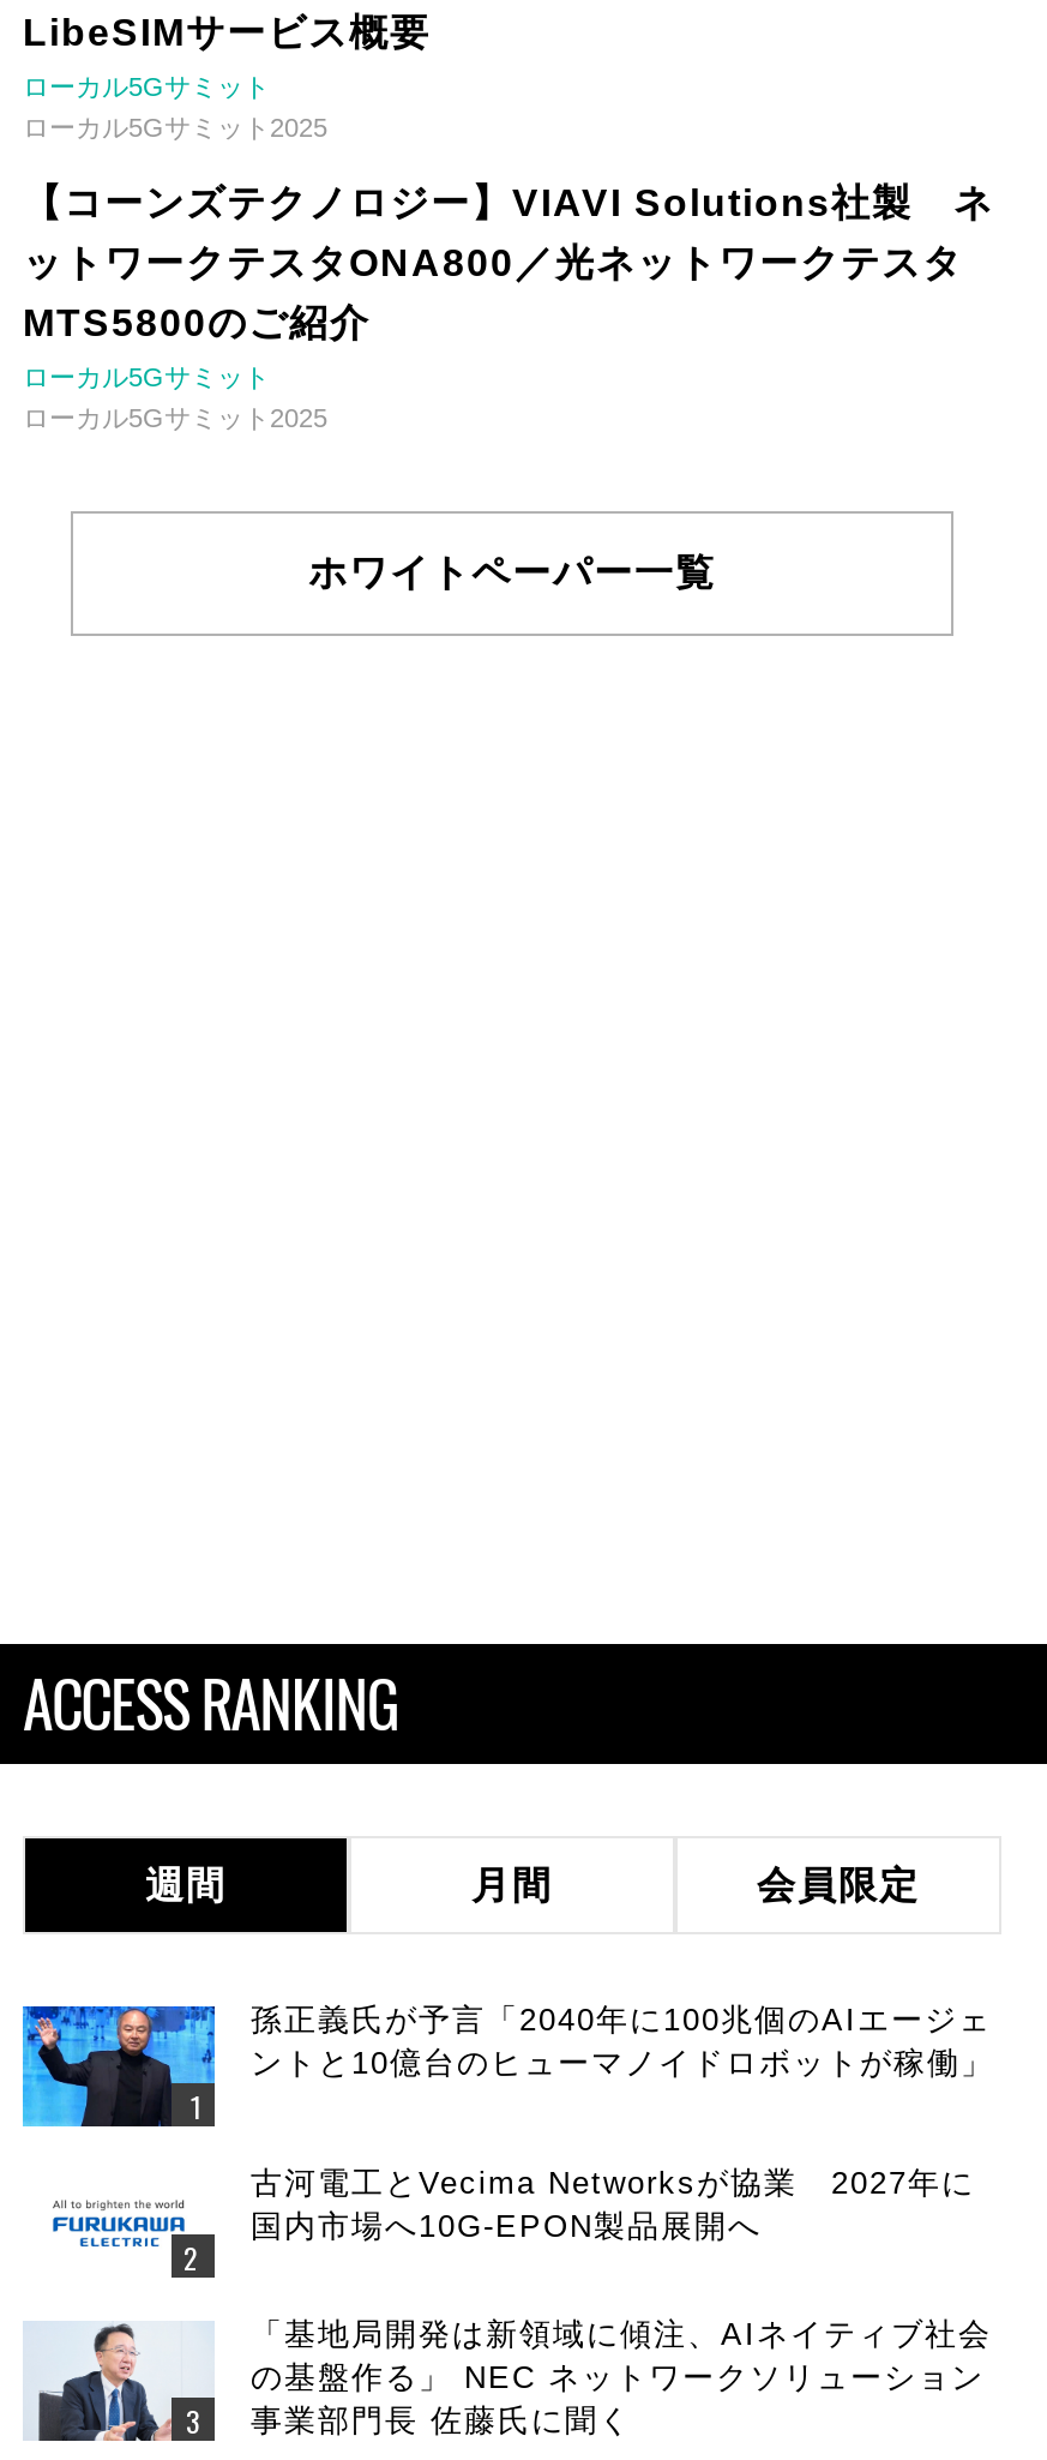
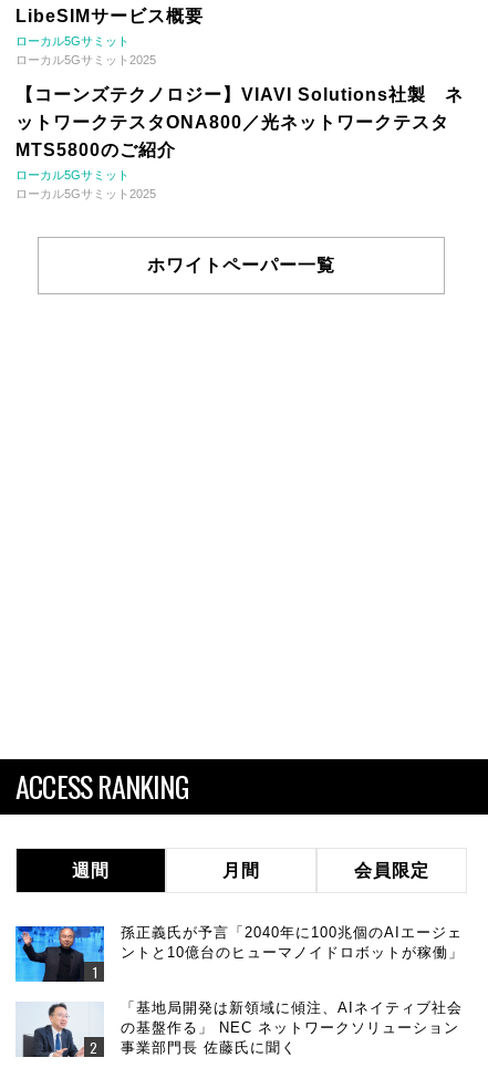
- [image]
- 古河電工とVecima Networksが協業 2027年に
- 国内市場へ10G-EPON製品展開へ
